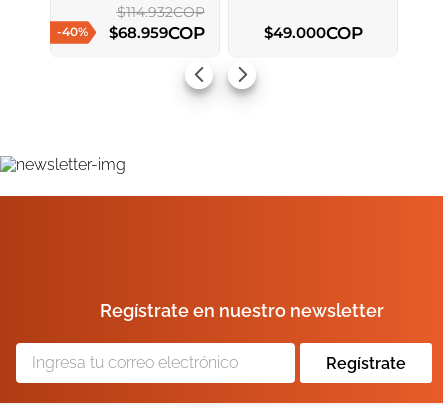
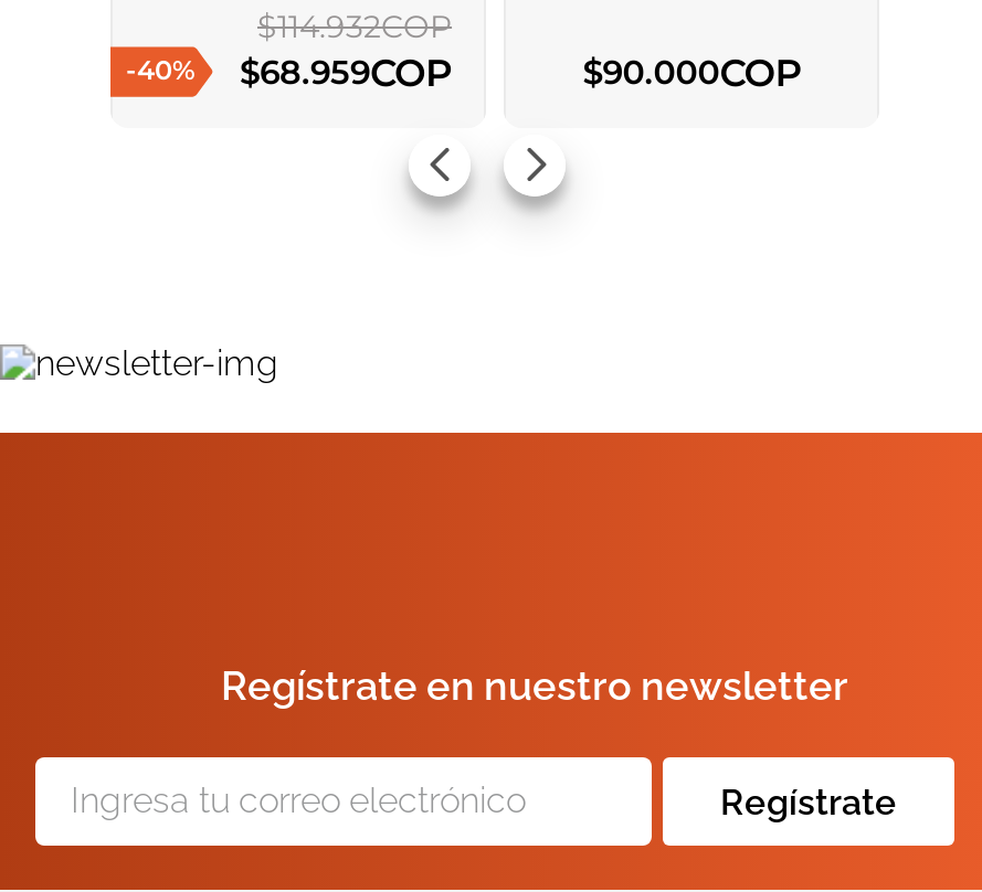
- $49.000COP
+ $90.000COP
